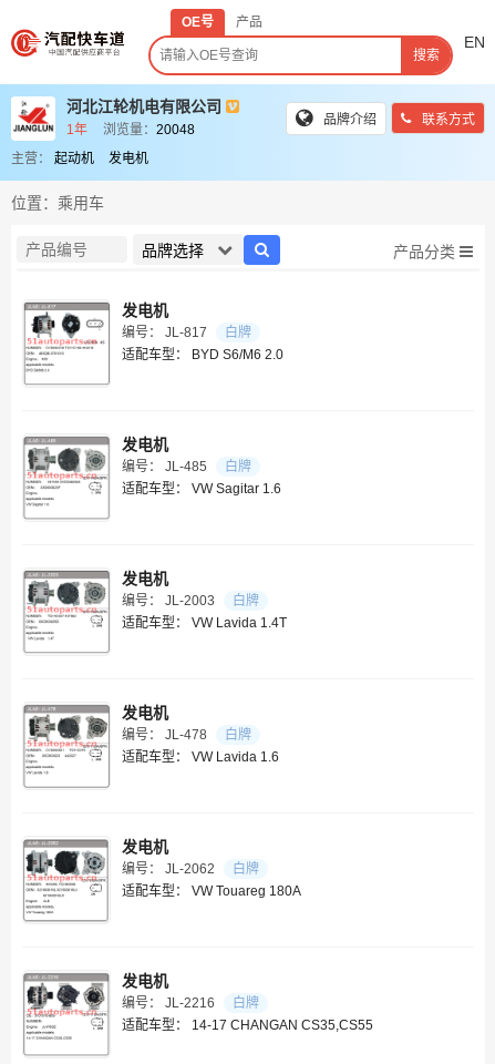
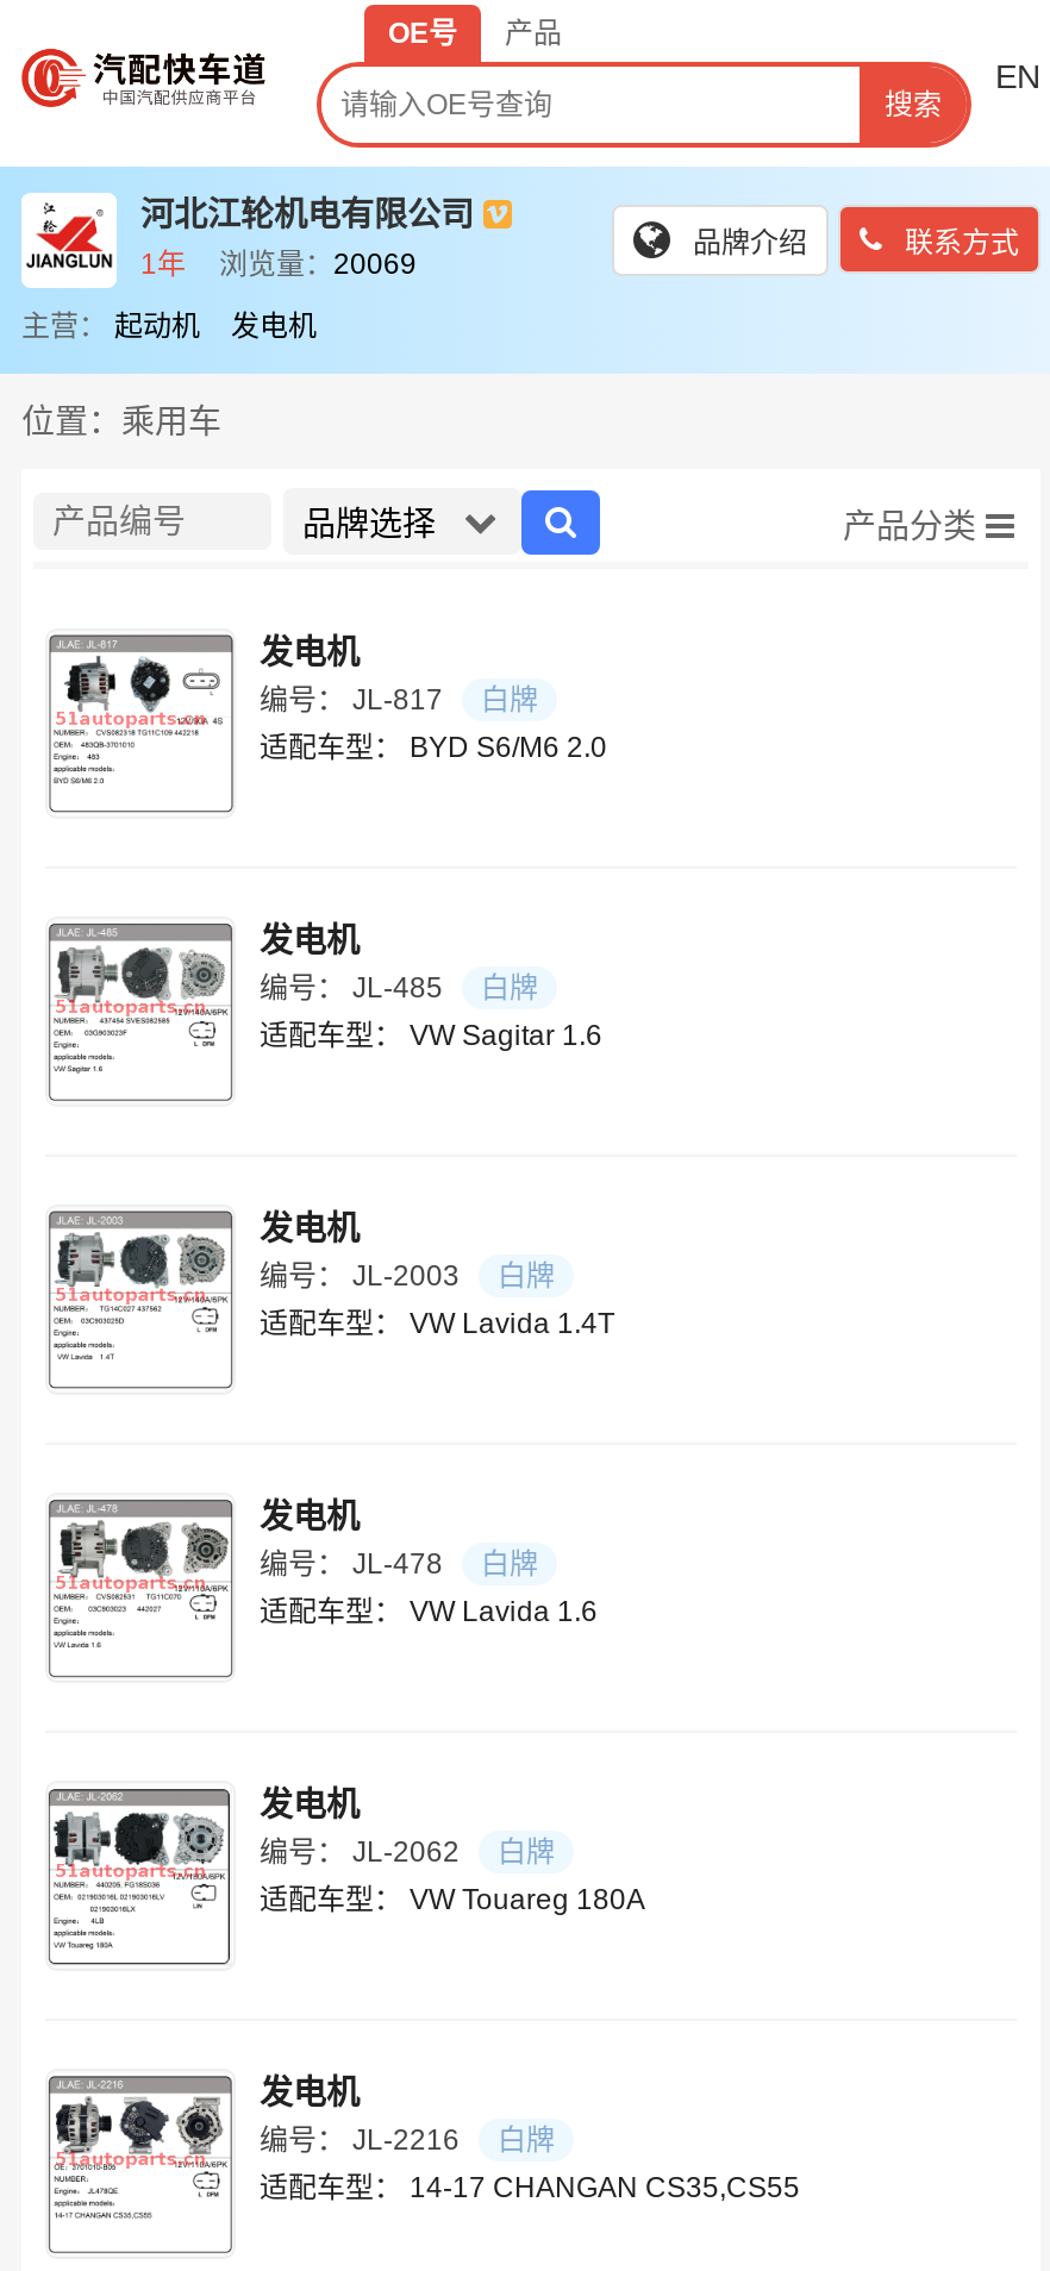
- 1年 浏览量：20048
+ 1年 浏览量：20069
